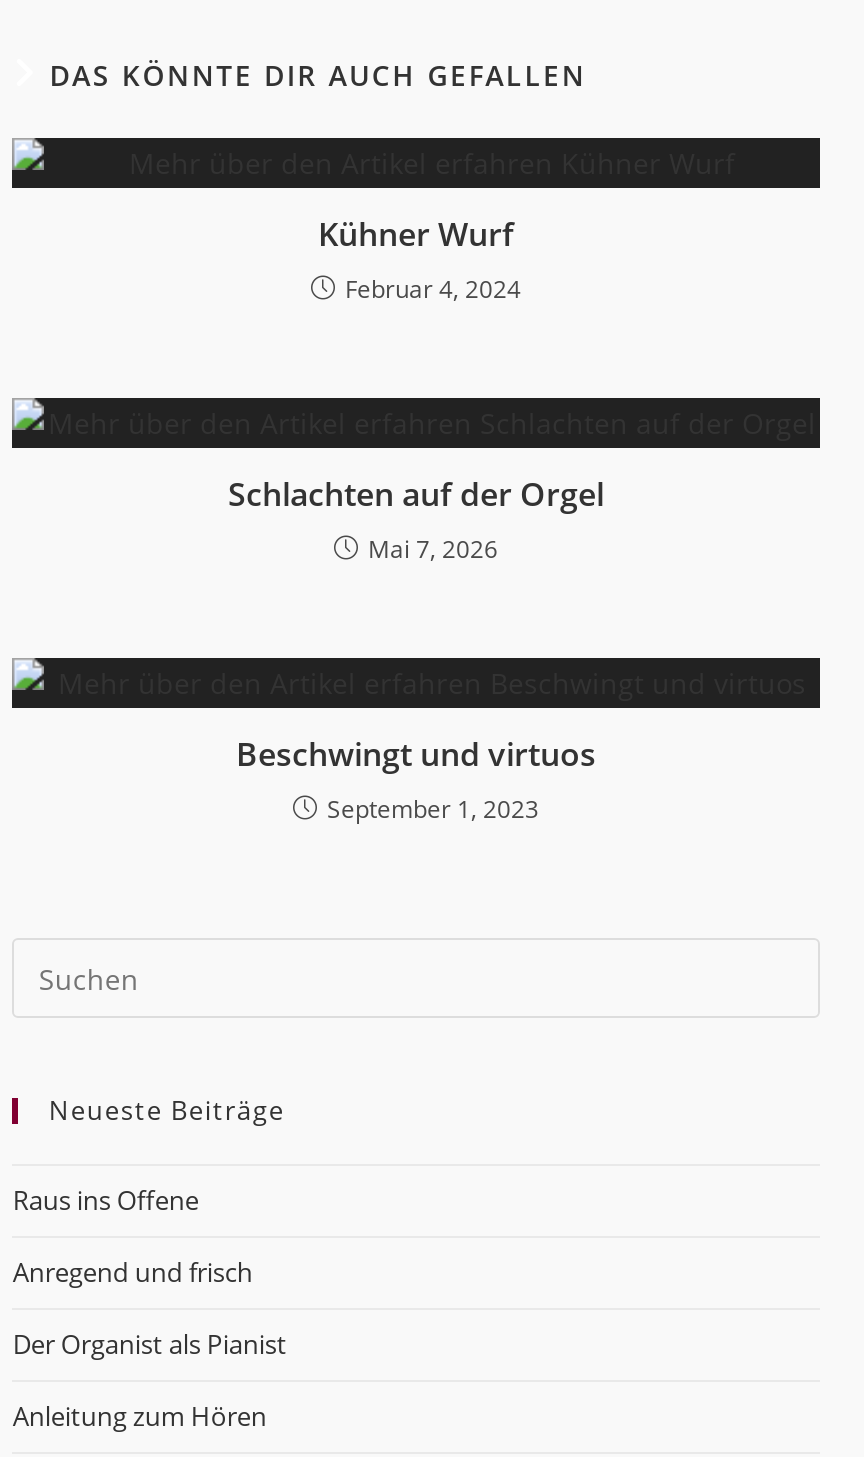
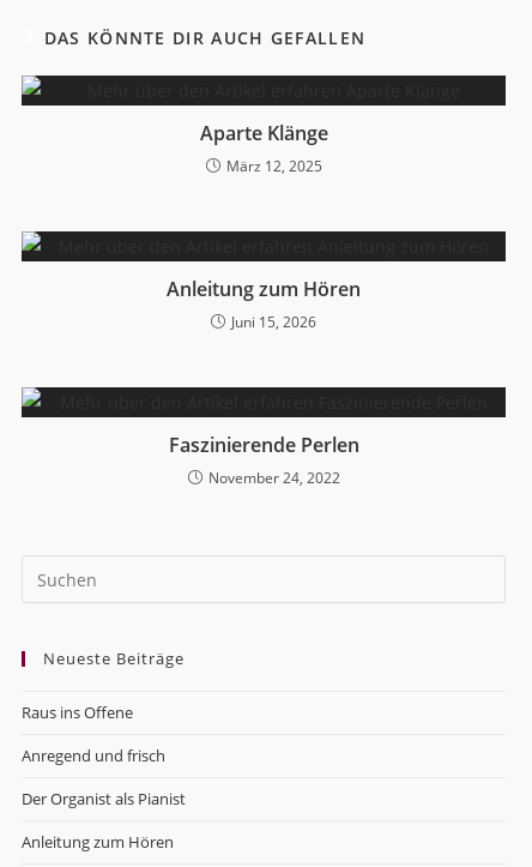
- Kühner Wurf
- Februar 4, 2024
+ Aparte Klänge
+ März 12, 2025

- Schlachten auf der Orgel
- Mai 7, 2026
+ Anleitung zum Hören
+ Juni 15, 2026

- Beschwingt und virtuos
- September 1, 2023
+ Faszinierende Perlen
+ November 24, 2022
